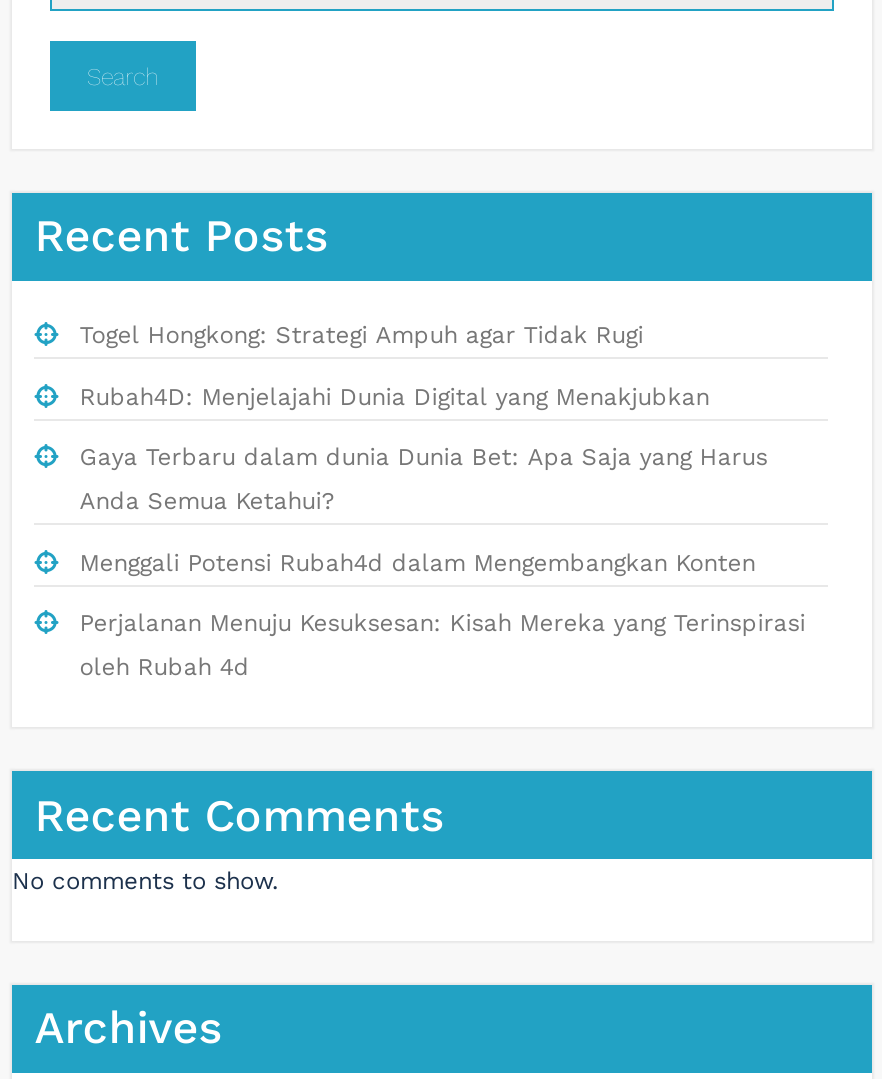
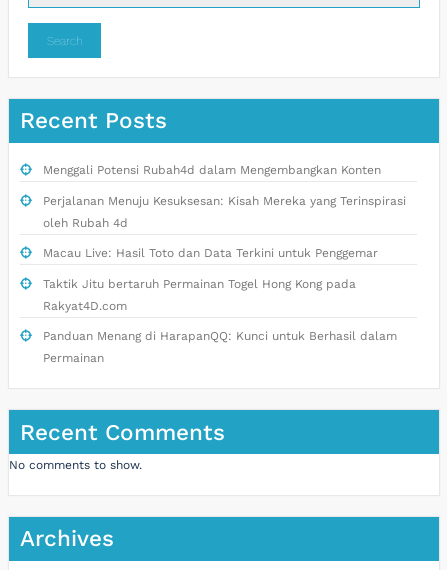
- Togel Hongkong: Strategi Ampuh agar Tidak Rugi
- Rubah4D: Menjelajahi Dunia Digital yang Menakjubkan
- Gaya Terbaru dalam dunia Dunia Bet: Apa Saja yang Harus
- Anda Semua Ketahui?

moved up: Menggali Potensi Rubah4d dalam Mengembangkan Konten | Perjalanan Menuju Kesuksesan: Kisah Mereka yang Terinspirasi | oleh Rubah 4d

+ Macau Live: Hasil Toto dan Data Terkini untuk Penggemar
+ Taktik Jitu bertaruh Permainan Togel Hong Kong pada
+ Rakyat4D.com
+ Panduan Menang di HarapanQQ: Kunci untuk Berhasil dalam
+ Permainan
